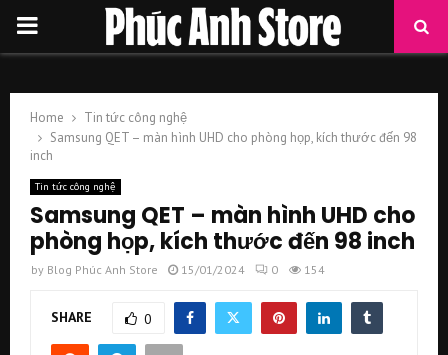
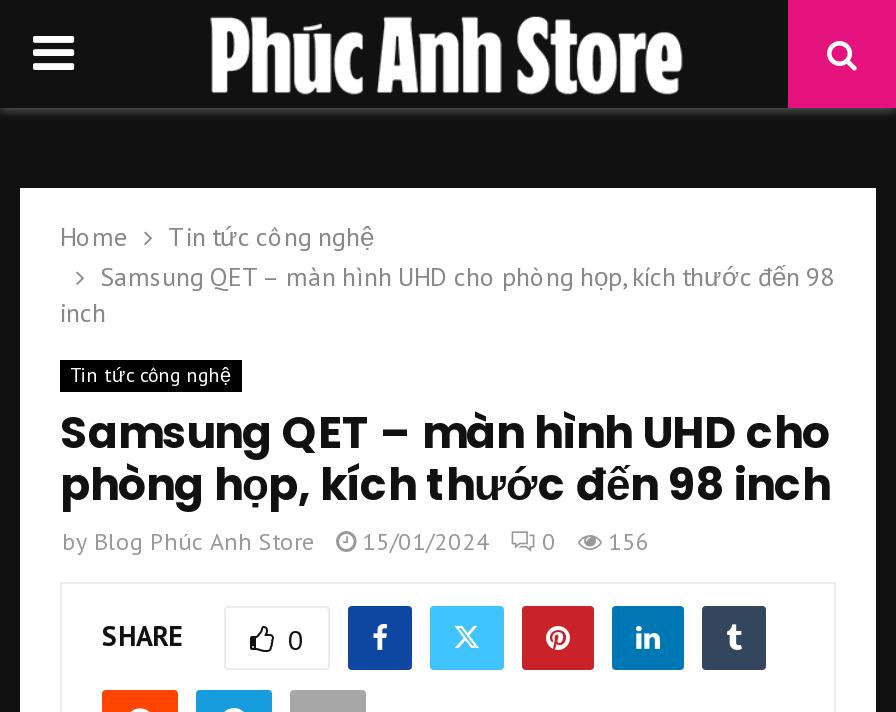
- by Blog Phúc Anh Store 15/01/2024 0 154
+ by Blog Phúc Anh Store 15/01/2024 0 156
